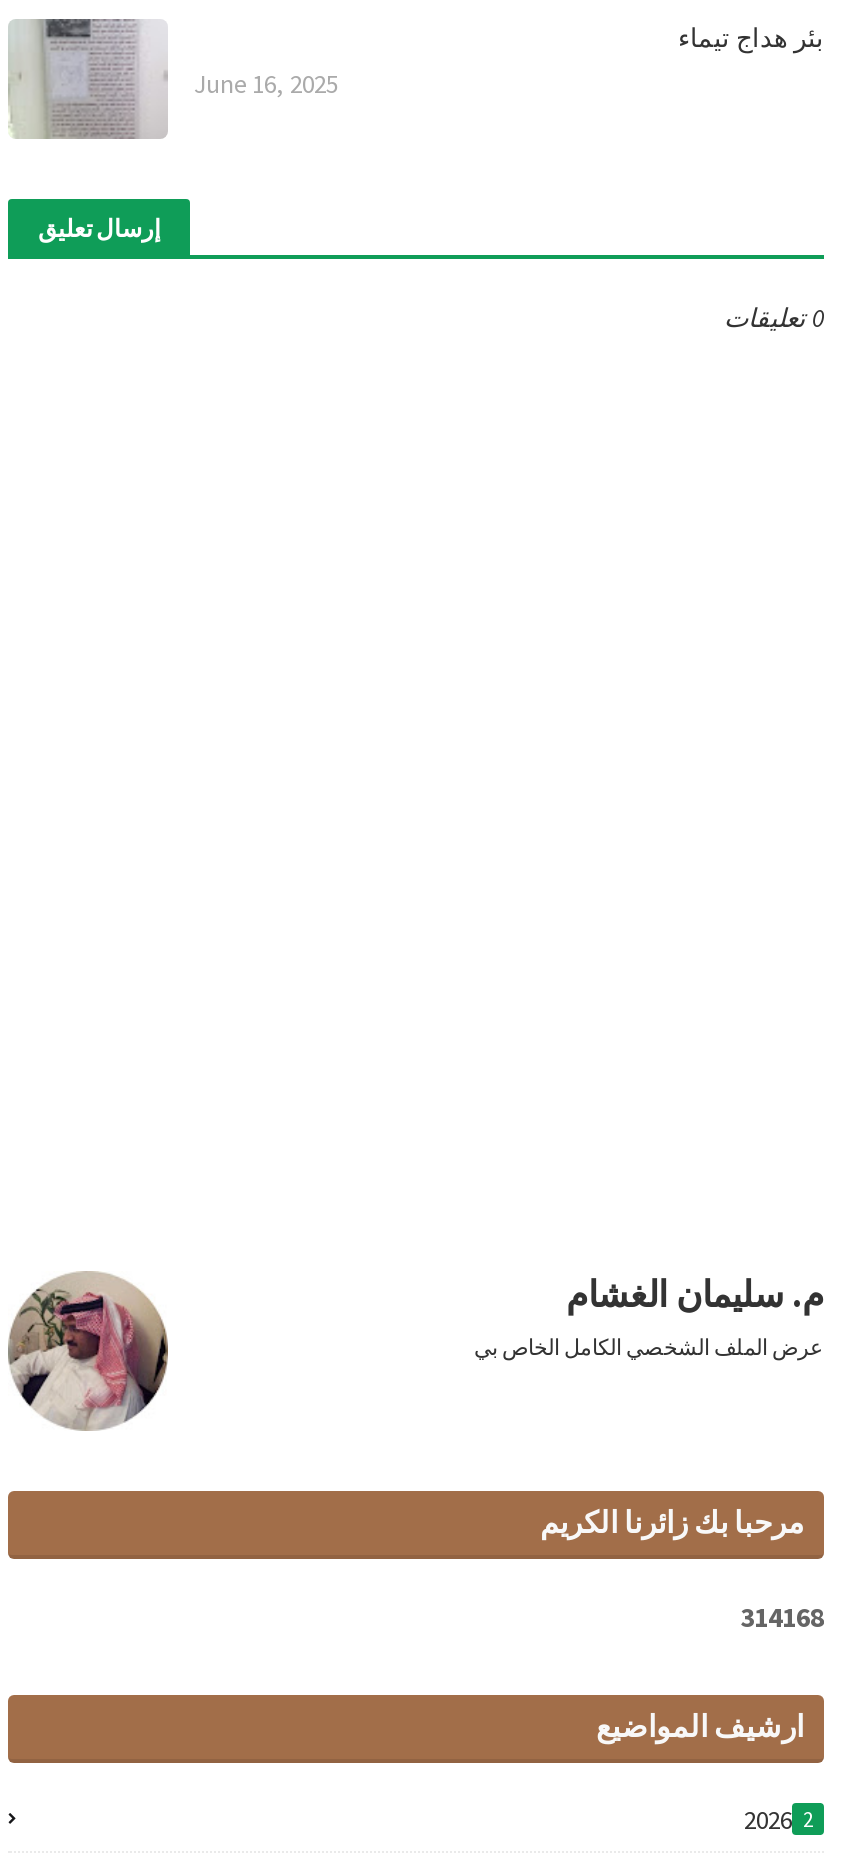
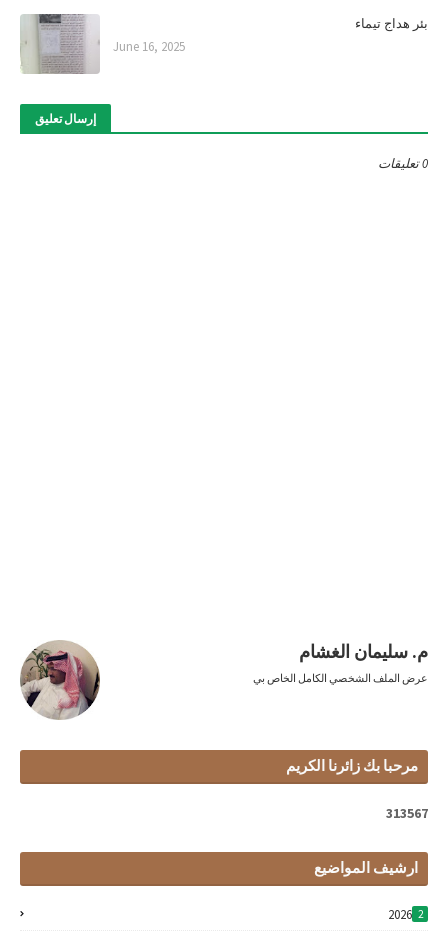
- 314168
+ 313567
